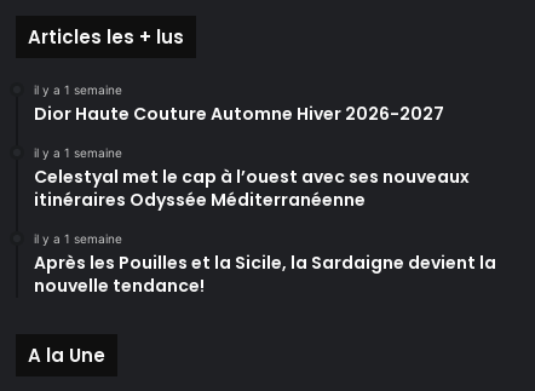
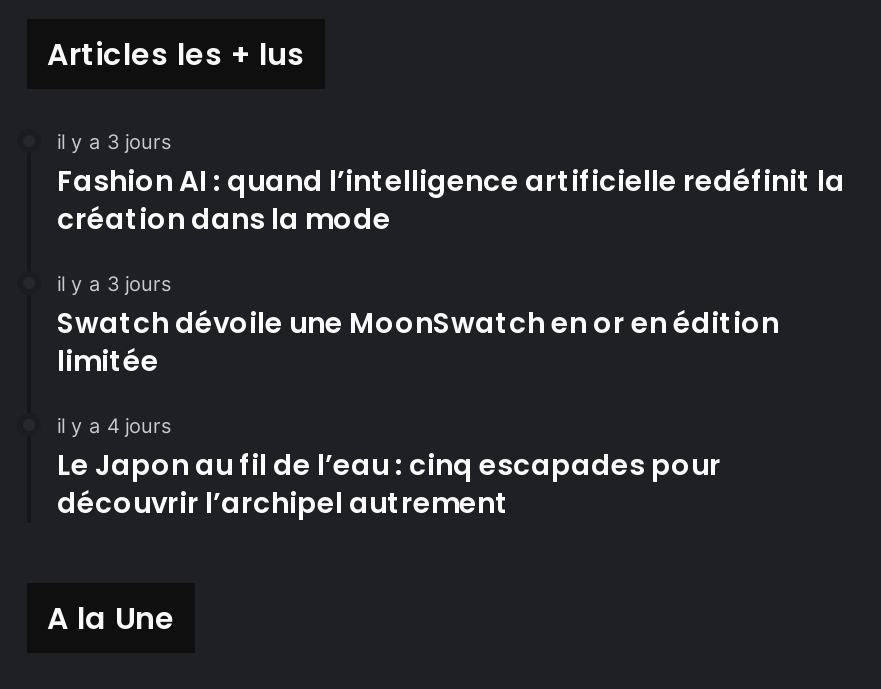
- il y a 1 semaine
- Dior Haute Couture Automne Hiver 2026-2027
+ il y a 3 jours
+ Fashion AI : quand l’intelligence artificielle redéfinit la
+ création dans la mode

- il y a 1 semaine
- Celestyal met le cap à l’ouest avec ses nouveaux
- itinéraires Odyssée Méditerranéenne
+ il y a 3 jours
+ Swatch dévoile une MoonSwatch en or en édition
+ limitée

- il y a 1 semaine
- Après les Pouilles et la Sicile, la Sardaigne devient la
- nouvelle tendance!
+ il y a 4 jours
+ Le Japon au fil de l’eau : cinq escapades pour
+ découvrir l’archipel autrement
